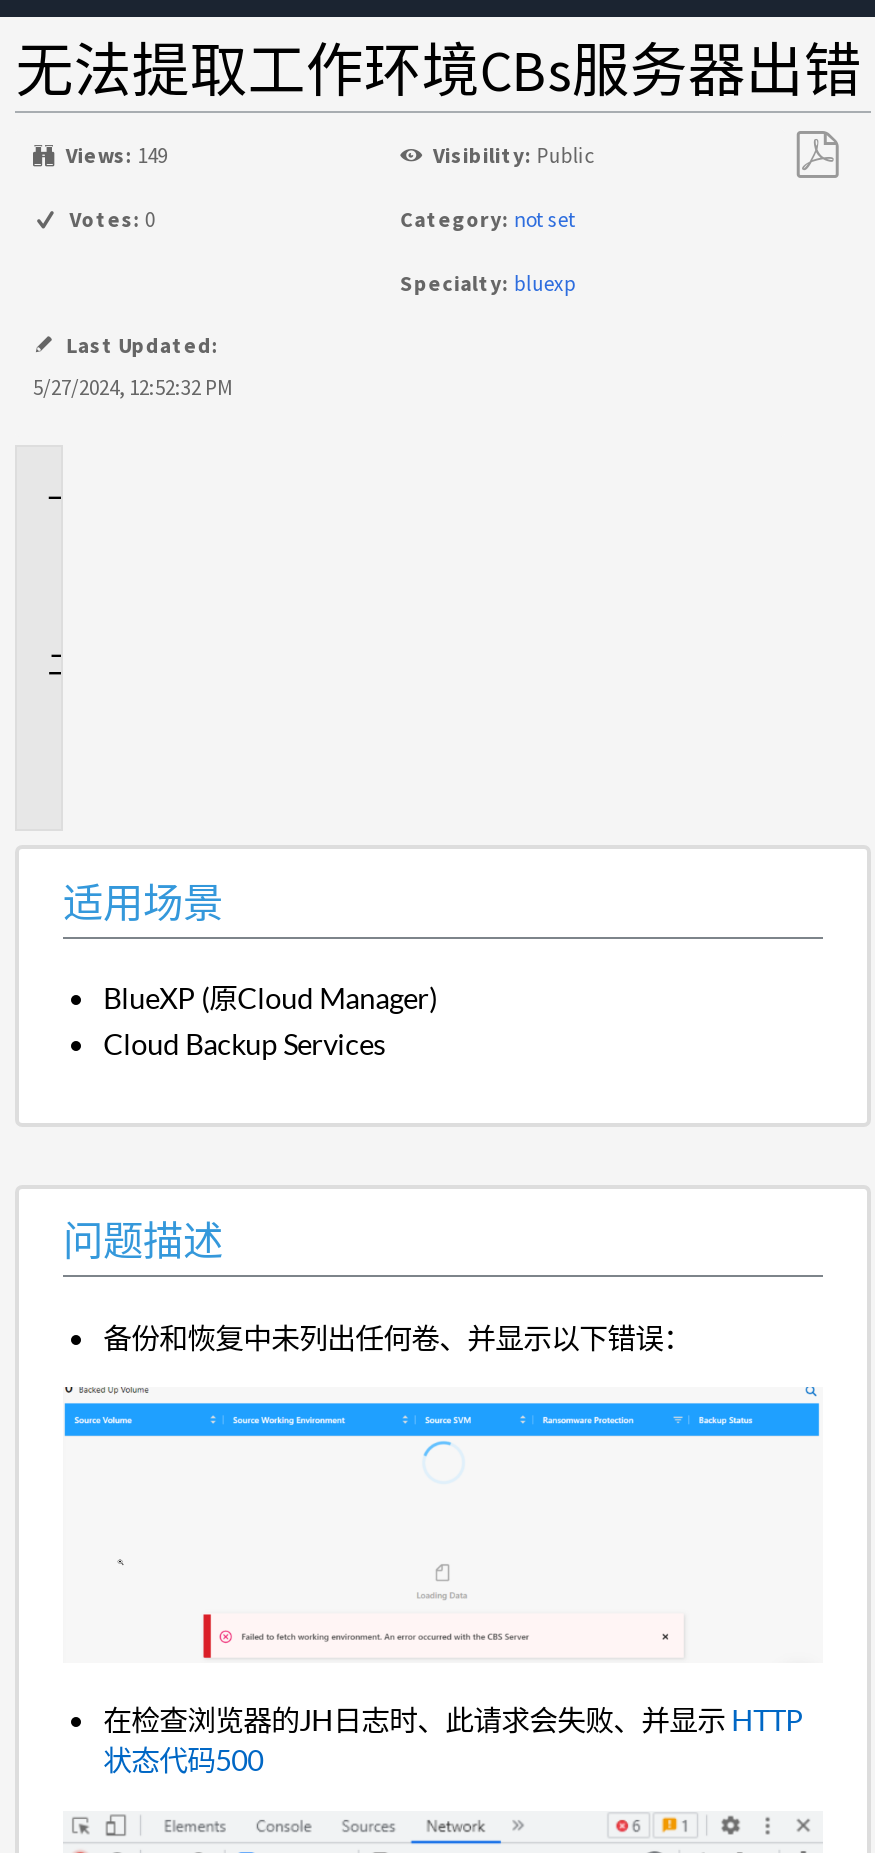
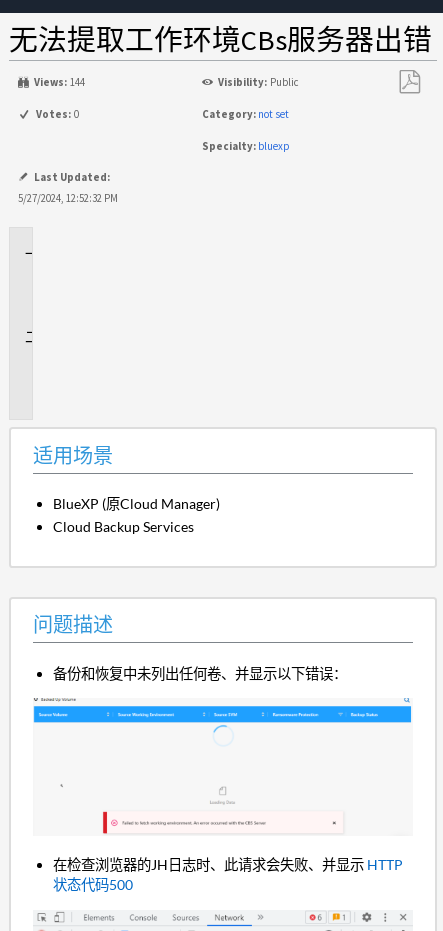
- Views: 149
+ Views: 144
